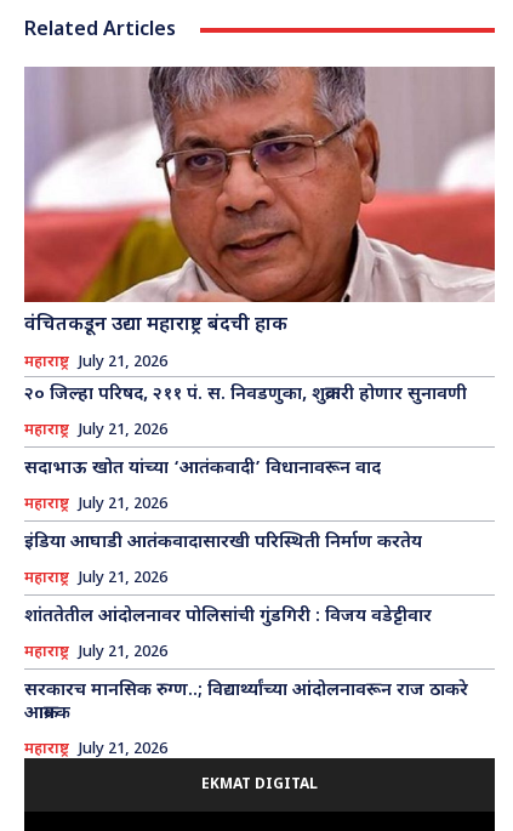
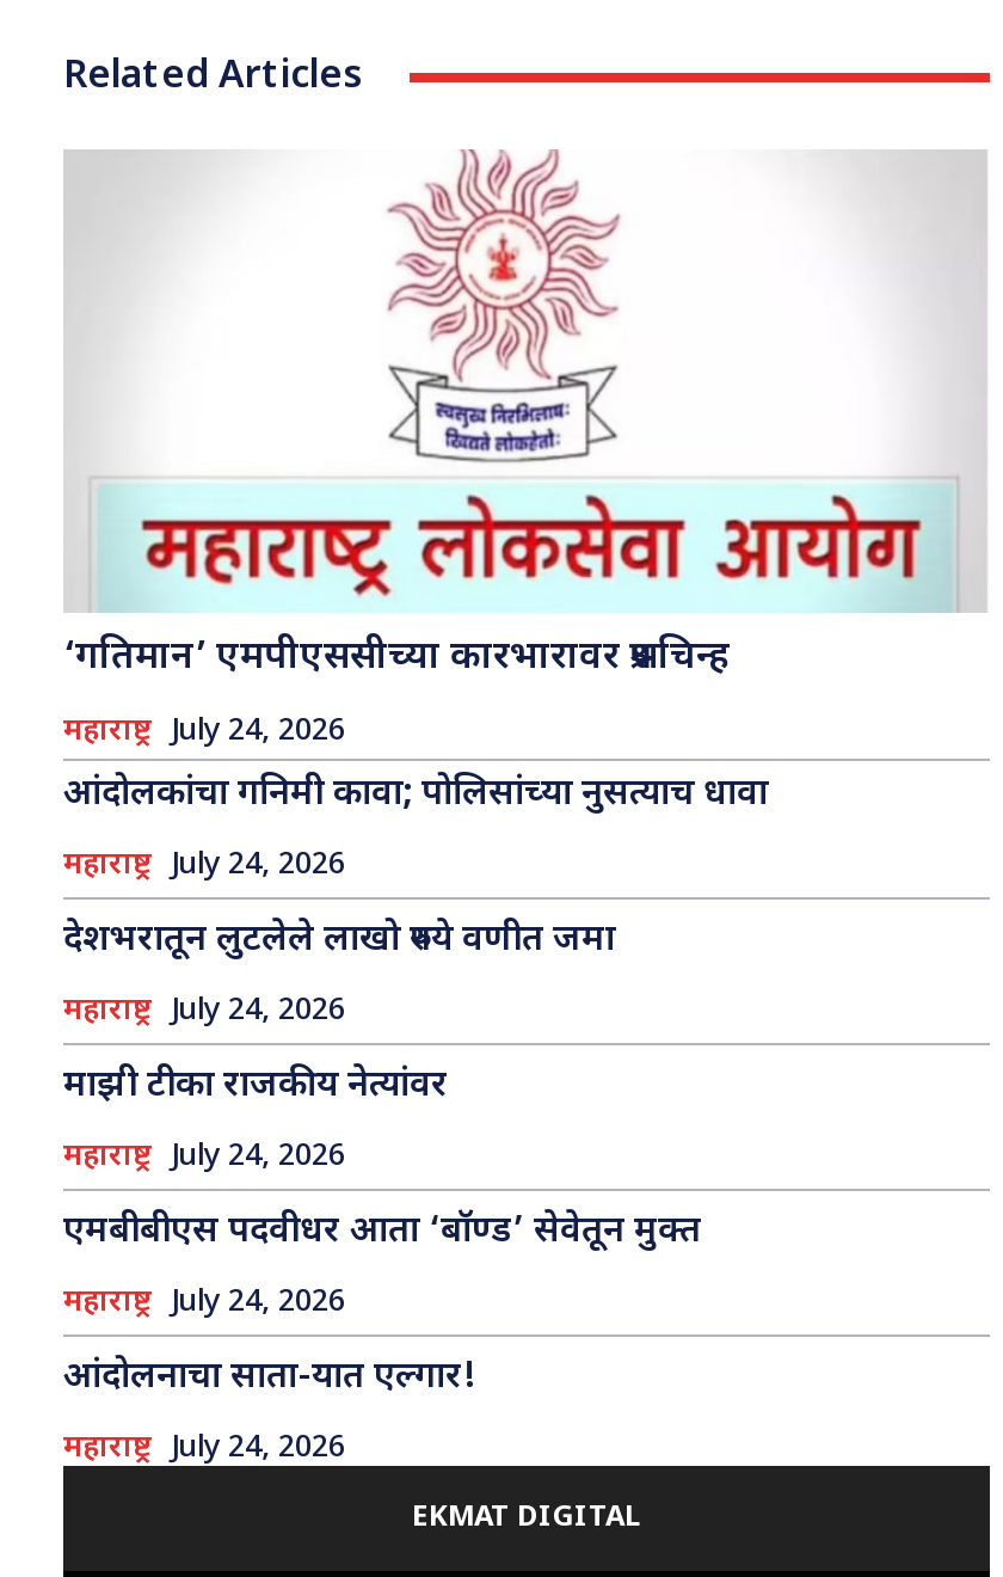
- [image]
- वंचितकडून उद्या महाराष्ट्र बंदची हाक
+ [image]
+ ‘गतिमान’ एमपीएससीच्या कारभारावर प्रश्नचिन्ह

- महाराष्ट्र July 21, 2026
+ महाराष्ट्र July 24, 2026

- २० जिल्हा परिषद, २११ पं. स. निवडणुका, शुक्रवारी होणार सुनावणी
+ आंदोलकांचा गनिमी कावा; पोलिसांच्या नुसत्याच धावा

- महाराष्ट्र July 21, 2026
+ महाराष्ट्र July 24, 2026

- सदाभाऊ खोत यांच्या ‘आतंकवादी’ विधानावरून वाद
+ देशभरातून लुटलेले लाखो रुपये वणीत जमा

- महाराष्ट्र July 21, 2026
+ महाराष्ट्र July 24, 2026

- इंडिया आघाडी आतंकवादासारखी परिस्थिती निर्माण करतेय
+ माझी टीका राजकीय नेत्यांवर

- महाराष्ट्र July 21, 2026
+ महाराष्ट्र July 24, 2026

- शांततेतील आंदोलनावर पोलिसांची गुंडगिरी : विजय वडेट्टीवार
+ एमबीबीएस पदवीधर आता ‘बॉण्ड’ सेवेतून मुक्त

- महाराष्ट्र July 21, 2026
+ महाराष्ट्र July 24, 2026

- सरकारच मानसिक रुग्ण..; विद्यार्थ्यांच्या आंदोलनावरून राज ठाकरे
- आक्रमक
+ आंदोलनाचा साता-यात एल्गार!

- महाराष्ट्र July 21, 2026
+ महाराष्ट्र July 24, 2026
